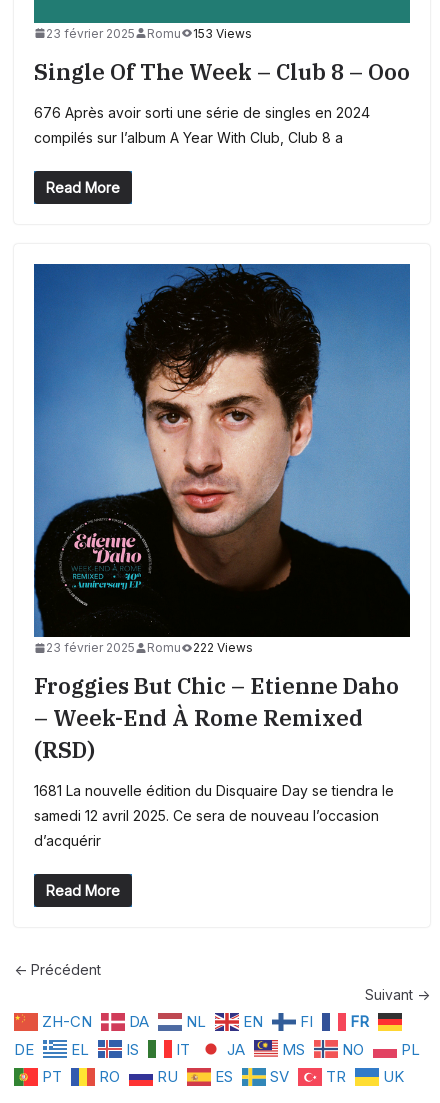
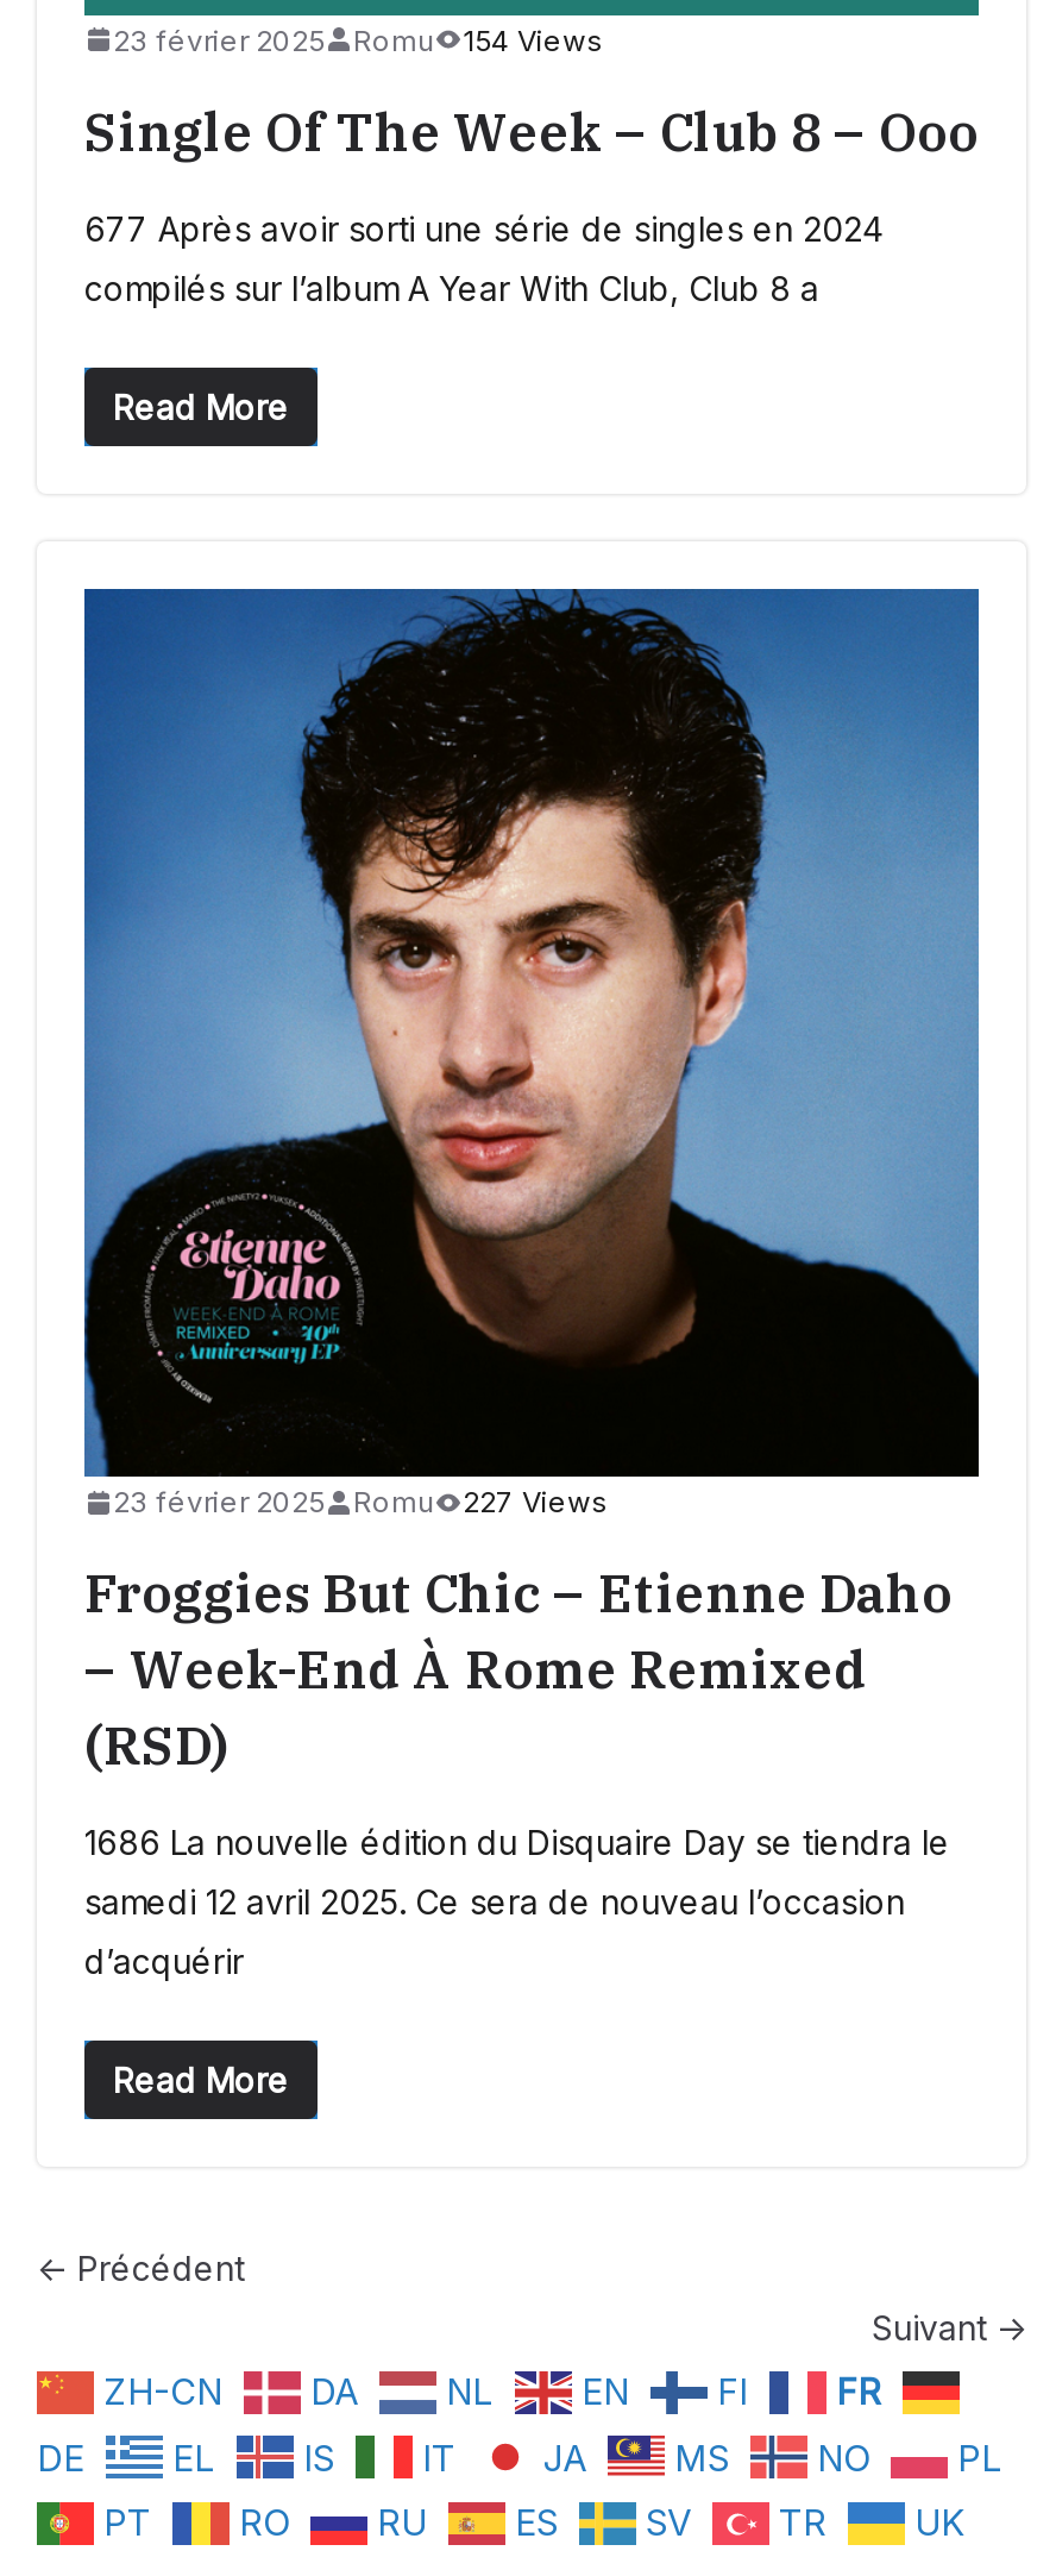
- 23 février 2025 Romu 153 Views
+ 23 février 2025 Romu 154 Views

- 676 Après avoir sorti une série de singles en 2024
+ 677 Après avoir sorti une série de singles en 2024

- 23 février 2025 Romu 222 Views
+ 23 février 2025 Romu 227 Views

- 1681 La nouvelle édition du Disquaire Day se tiendra le
+ 1686 La nouvelle édition du Disquaire Day se tiendra le
